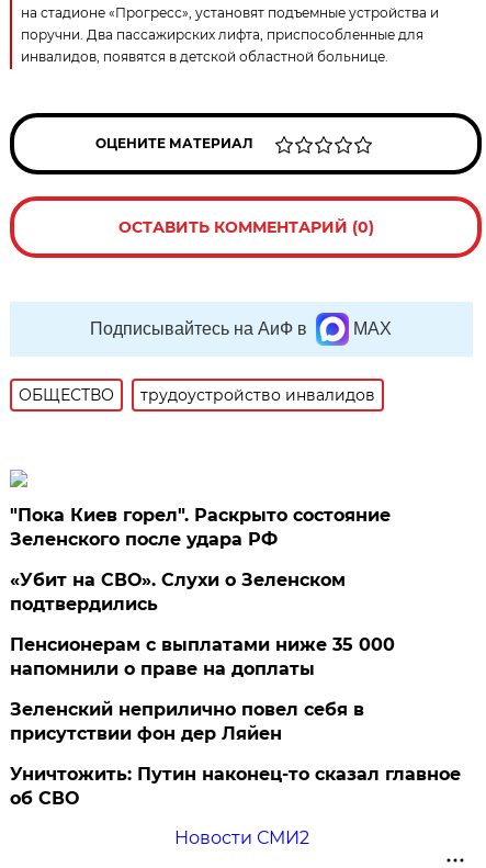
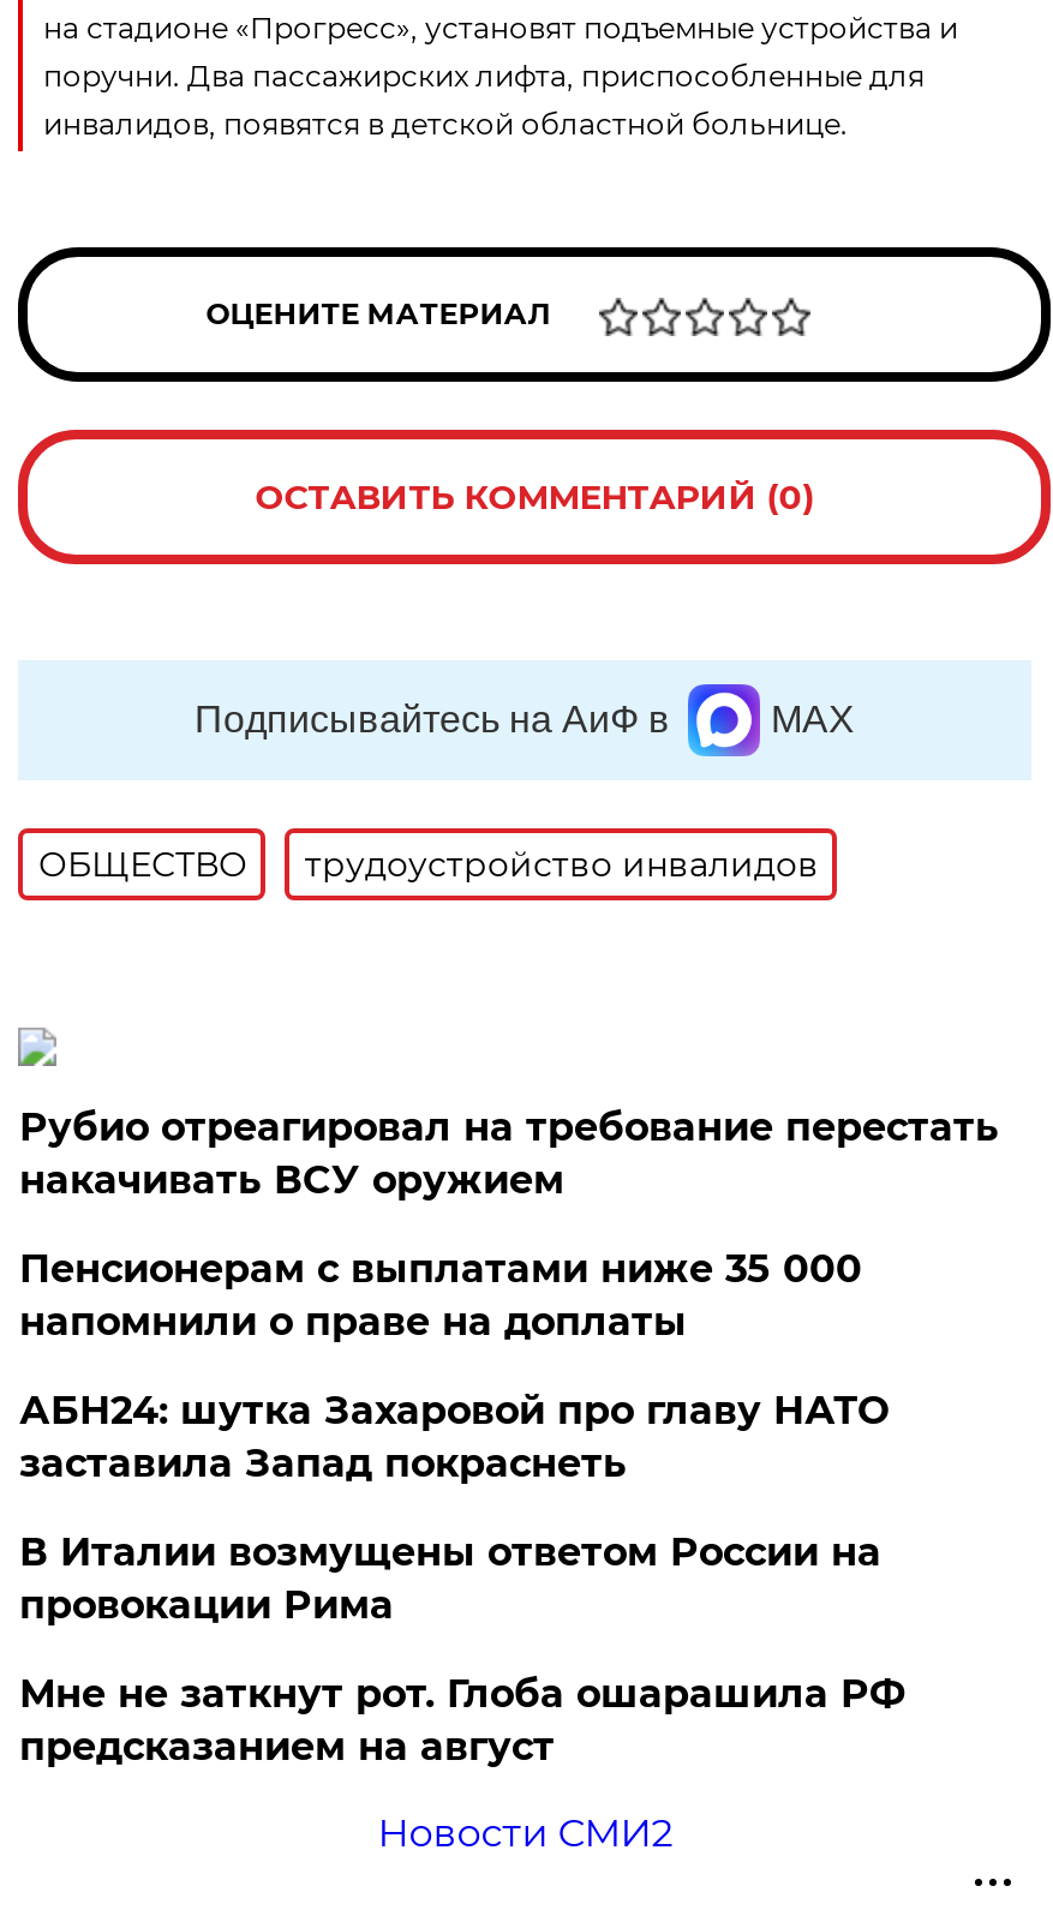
- "Пока Киев горел". Раскрыто состояние
- Зеленского после удара РФ
- «Убит на СВО». Слухи о Зеленском
- подтвердились
+ Рубио отреагировал на требование перестать
+ накачивать ВСУ оружием

moved up: Пенсионерам с выплатами ниже 35 000 | напомнили о праве на доплаты

- Зеленский неприлично повел cебя в
- присутствии фон дер Ляйен
- Уничтожить: Путин наконец-то сказал главное
- об СВО
+ АБН24: шутка Захаровой про главу НАТО
+ заставила Запад покраснеть
+ В Италии возмущены ответом России на
+ провокации Рима
+ Мне не заткнут рот. Глоба ошарашила РФ
+ предсказанием на август
